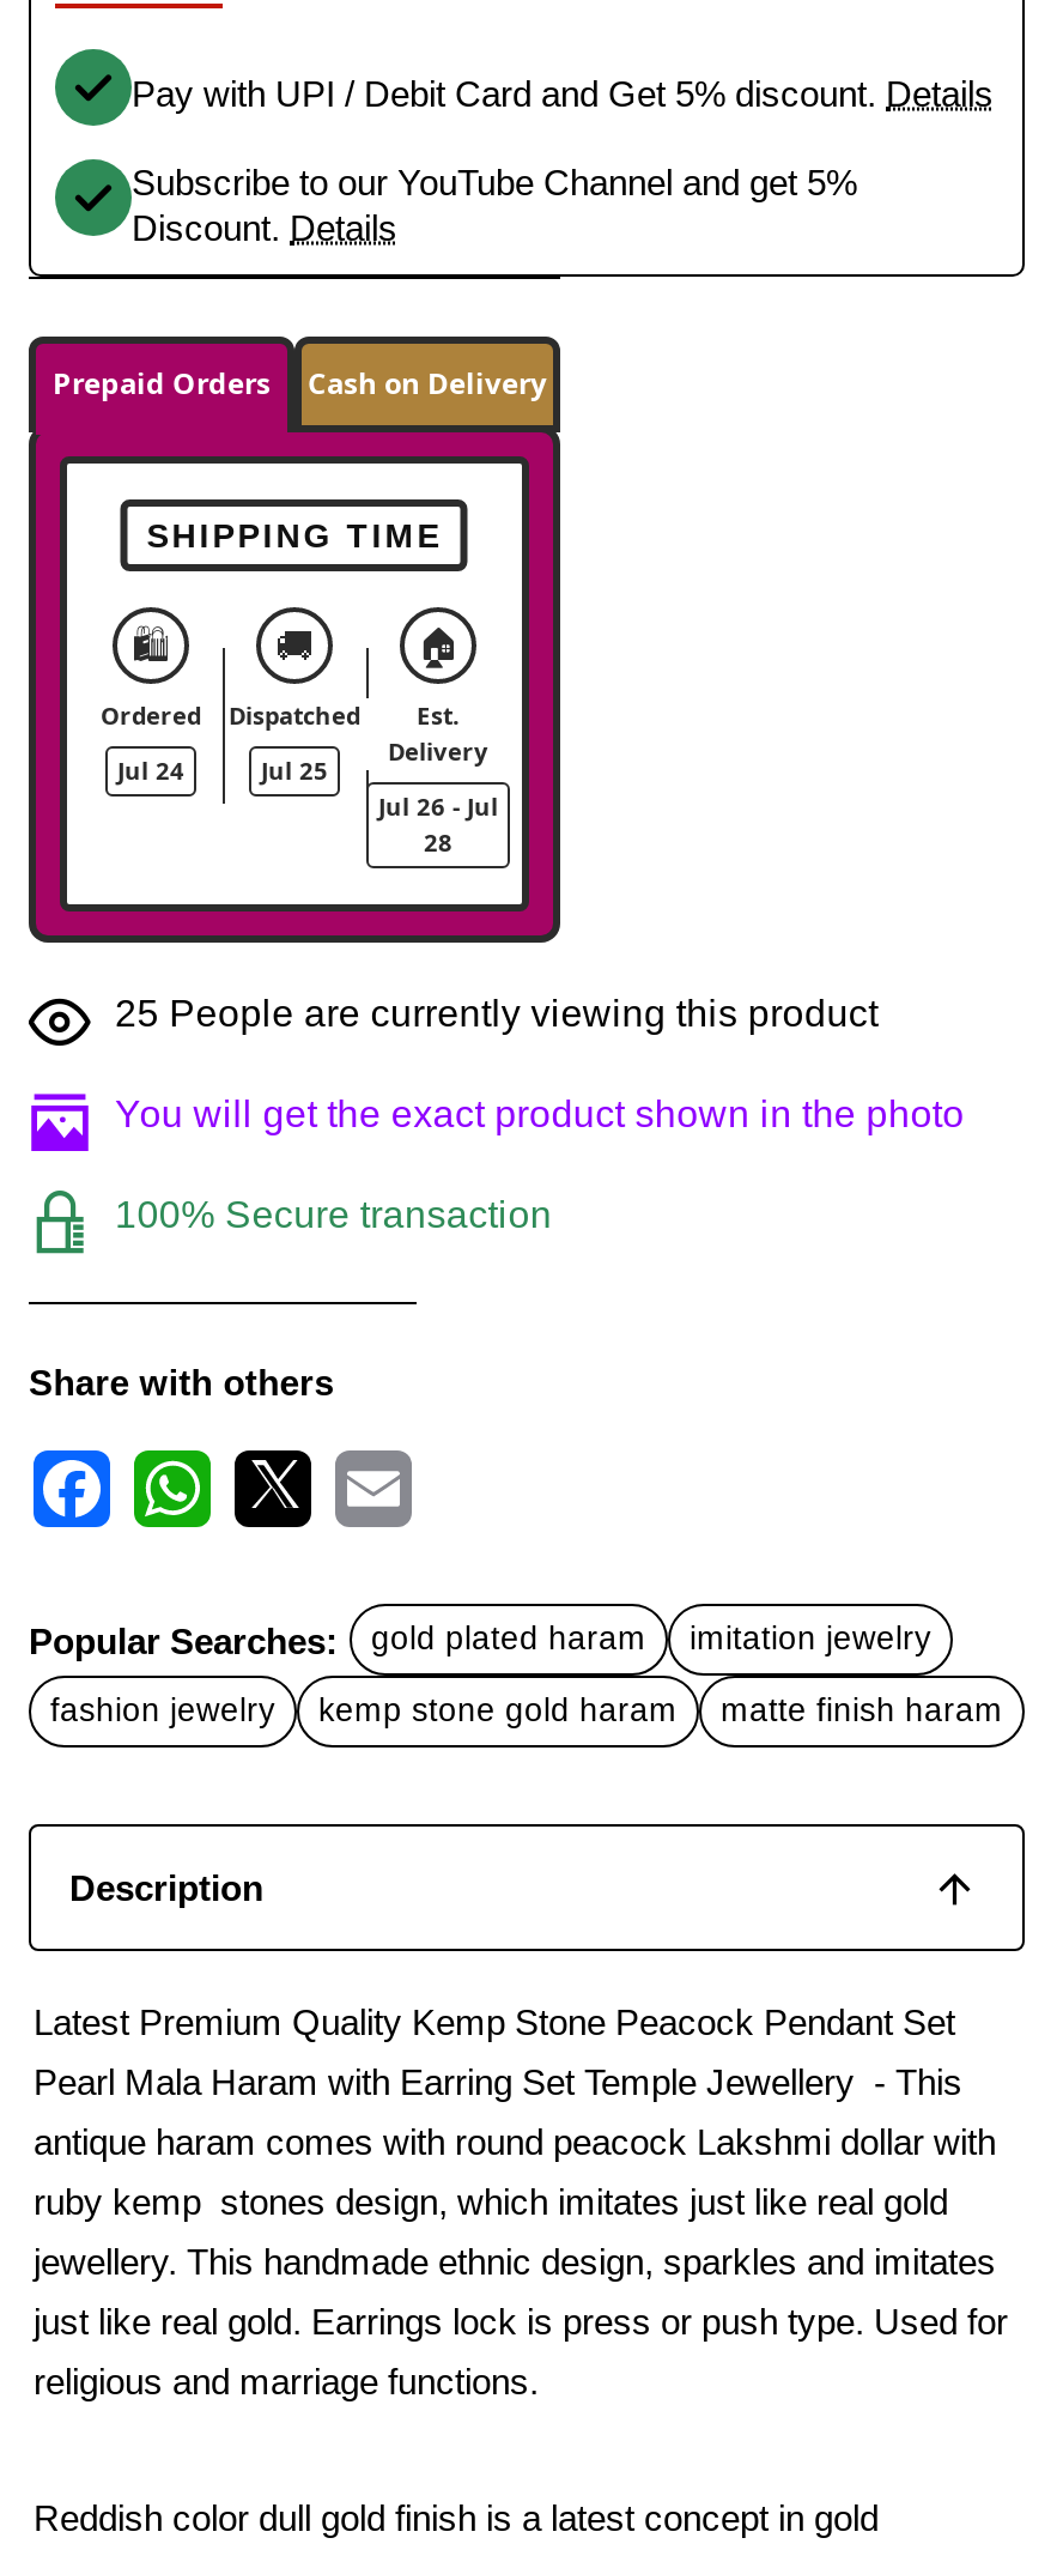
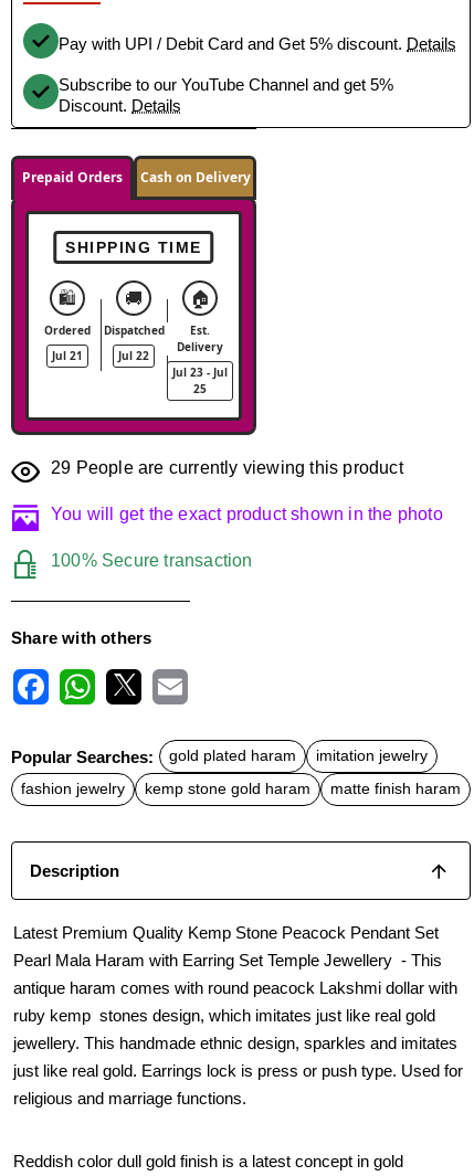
- Jul 24
+ Jul 21

- Jul 25
+ Jul 22

- Jul 26 - Jul
+ Jul 23 - Jul

- 28
+ 25

- 25 People are currently viewing this product
+ 29 People are currently viewing this product
